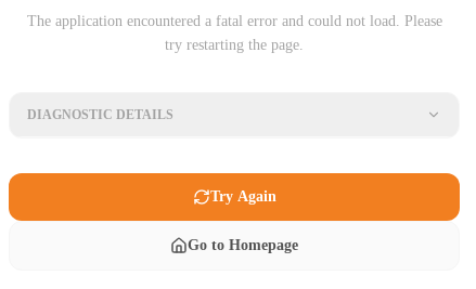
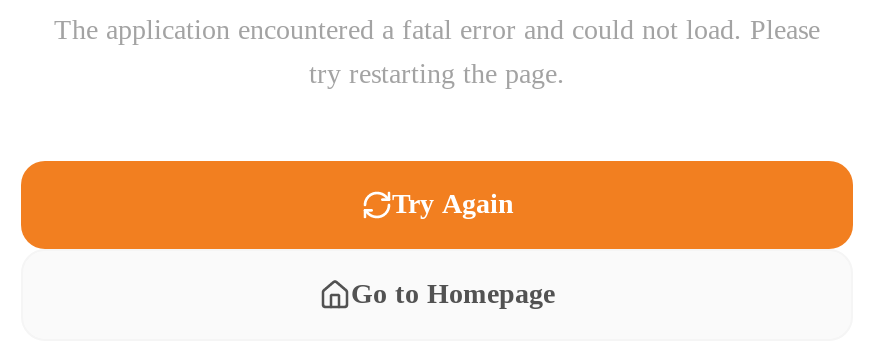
- DIAGNOSTIC DETAILS
